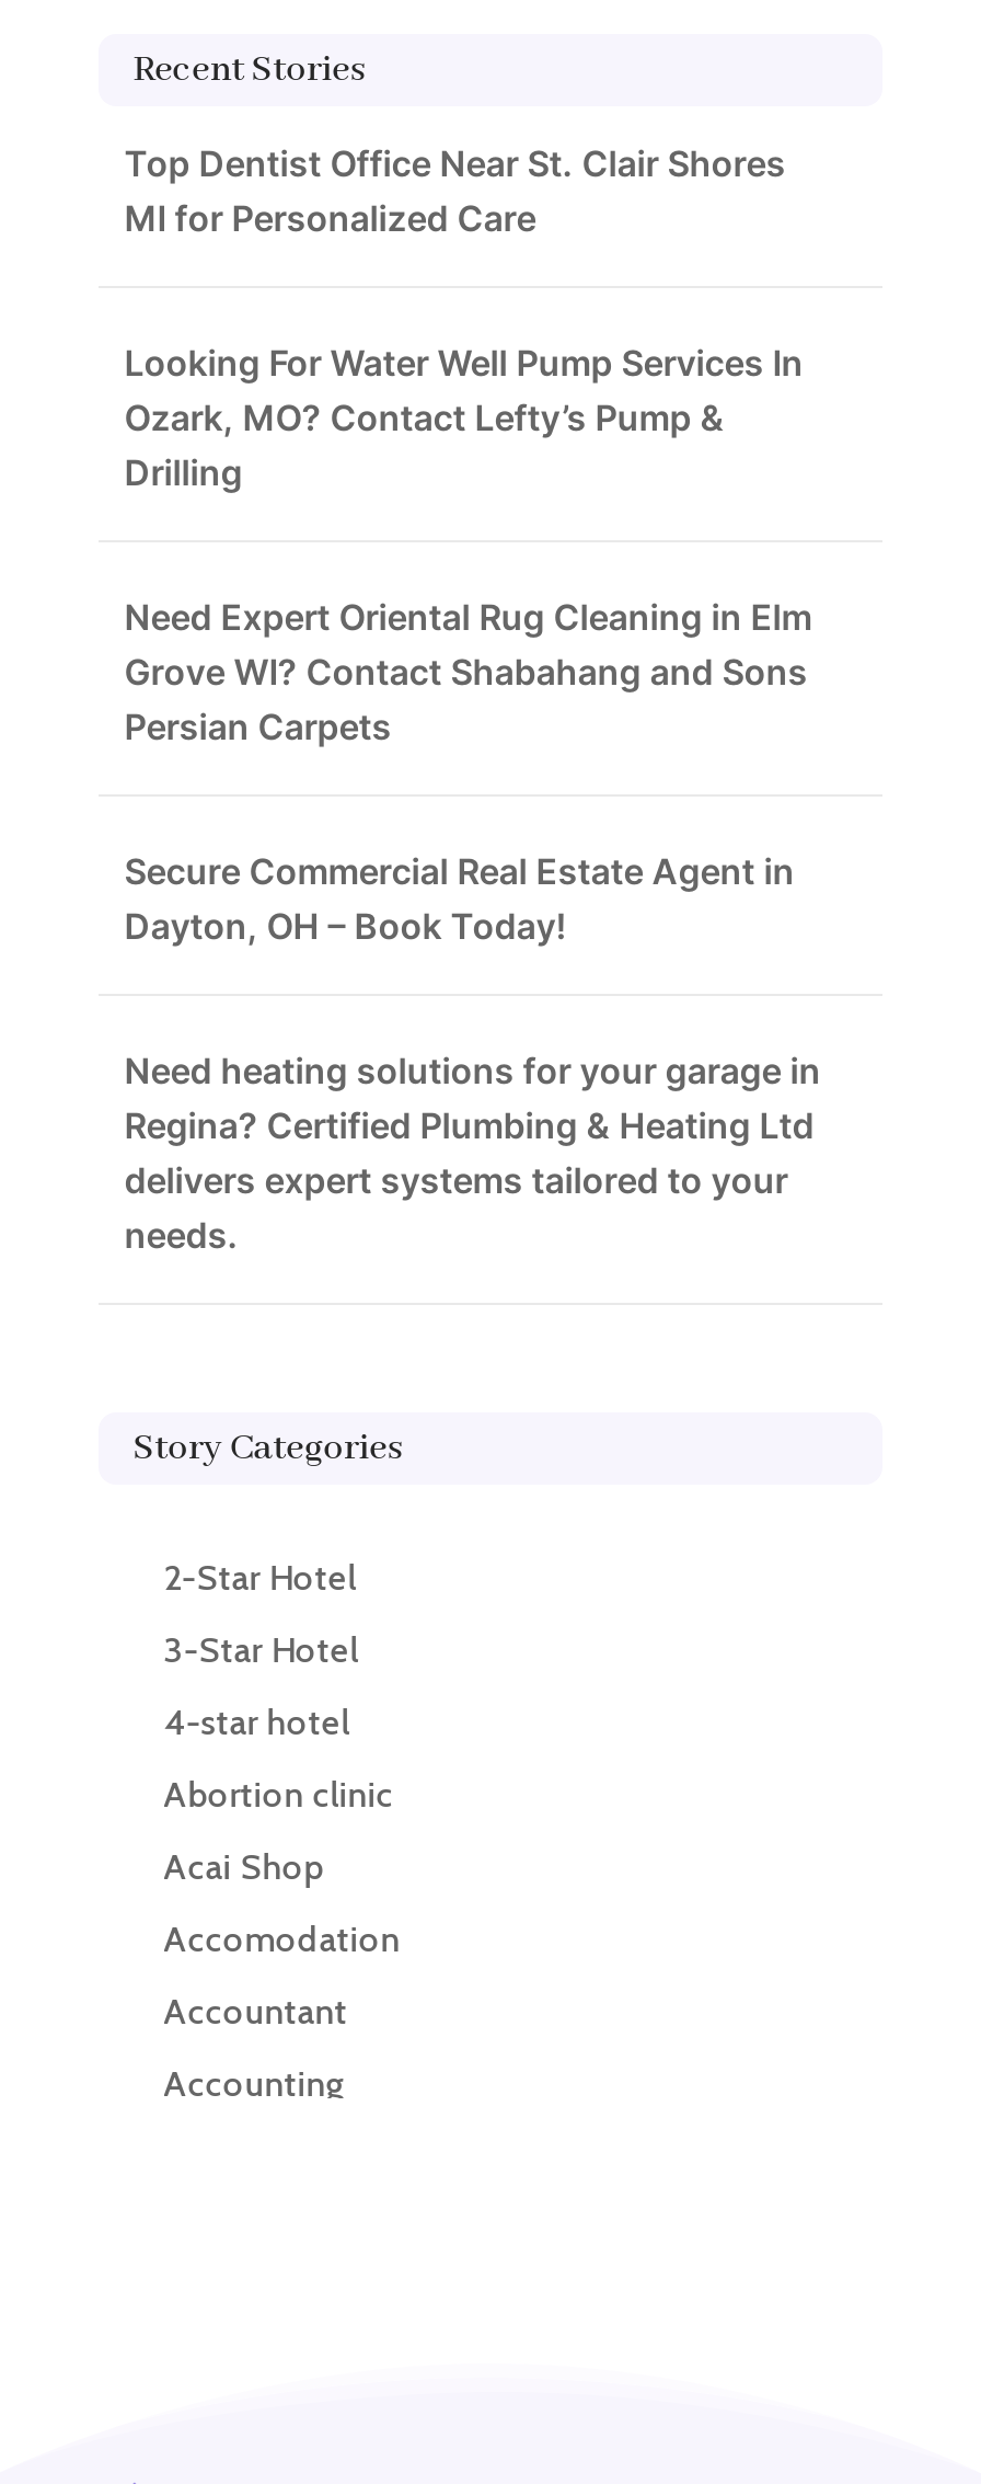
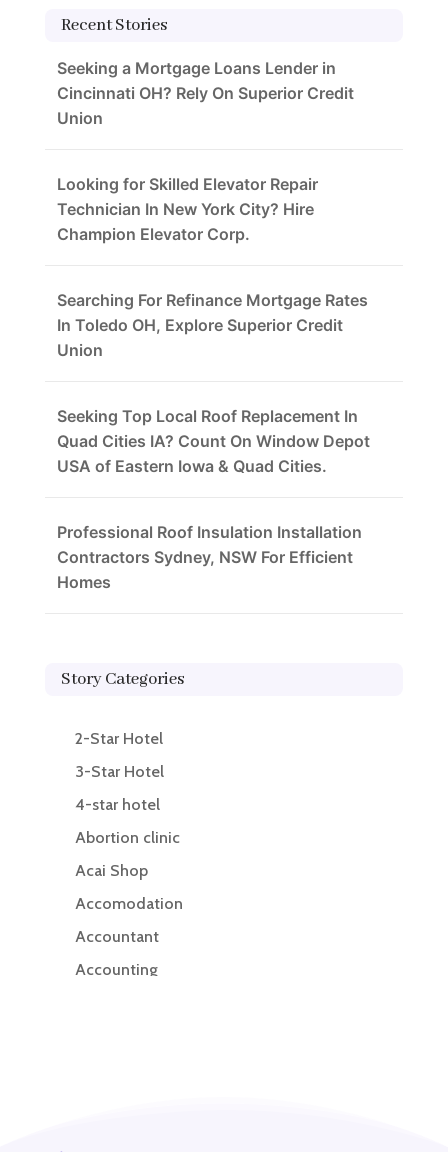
- Top Dentist Office Near St. Clair Shores
- MI for Personalized Care
+ Seeking a Mortgage Loans Lender in
+ Cincinnati OH? Rely On Superior Credit
+ Union

- Looking For Water Well Pump Services In
- Ozark, MO? Contact Lefty’s Pump &
- Drilling
+ Looking for Skilled Elevator Repair
+ Technician In New York City? Hire
+ Champion Elevator Corp.

- Need Expert Oriental Rug Cleaning in Elm
- Grove WI? Contact Shabahang and Sons
- Persian Carpets
+ Searching For Refinance Mortgage Rates
+ In Toledo OH, Explore Superior Credit
+ Union

- Secure Commercial Real Estate Agent in
- Dayton, OH – Book Today!
+ Seeking Top Local Roof Replacement In
+ Quad Cities IA? Count On Window Depot
+ USA of Eastern Iowa & Quad Cities.

- Need heating solutions for your garage in
- Regina? Certified Plumbing & Heating Ltd
- delivers expert systems tailored to your
- needs.
+ Professional Roof Insulation Installation
+ Contractors Sydney, NSW For Efficient
+ Homes
